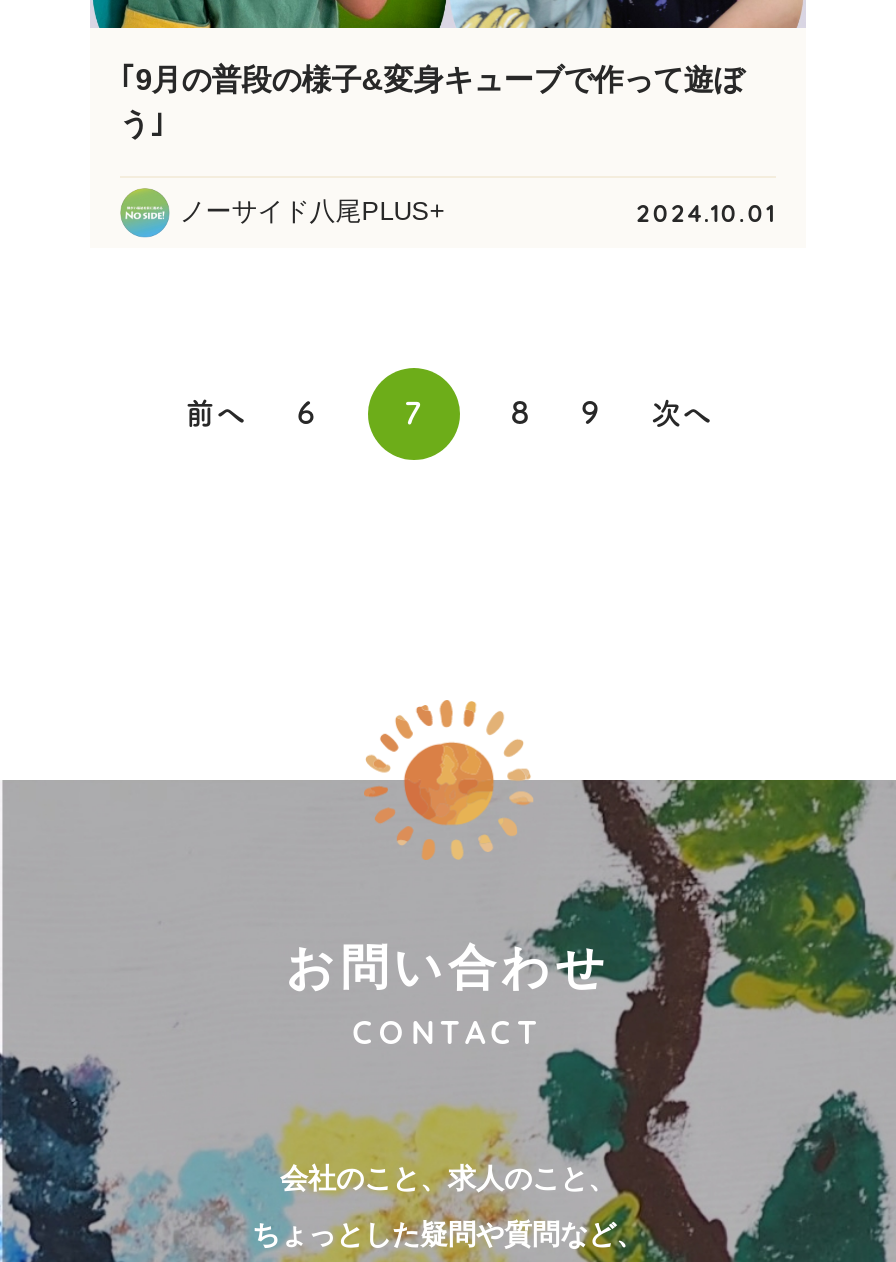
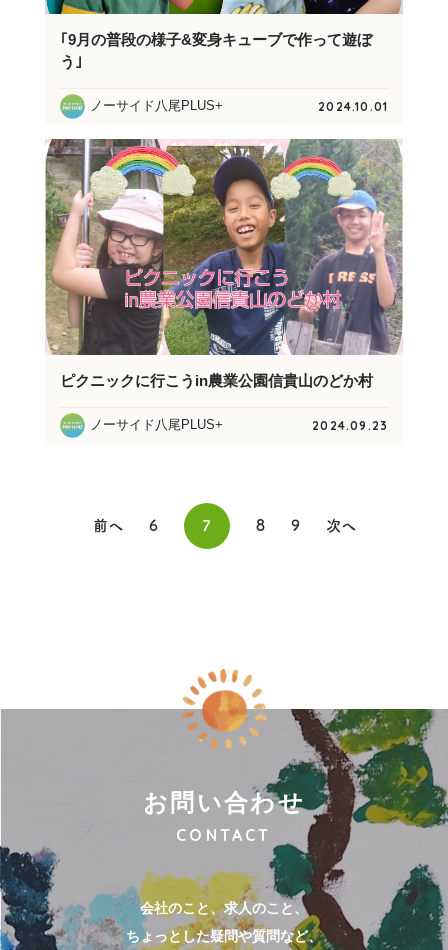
+ [image]
+ ピクニックに行こうin農業公園信貴山のどか村
+ ノーサイド八尾PLUS+
+ 2024.09.23
